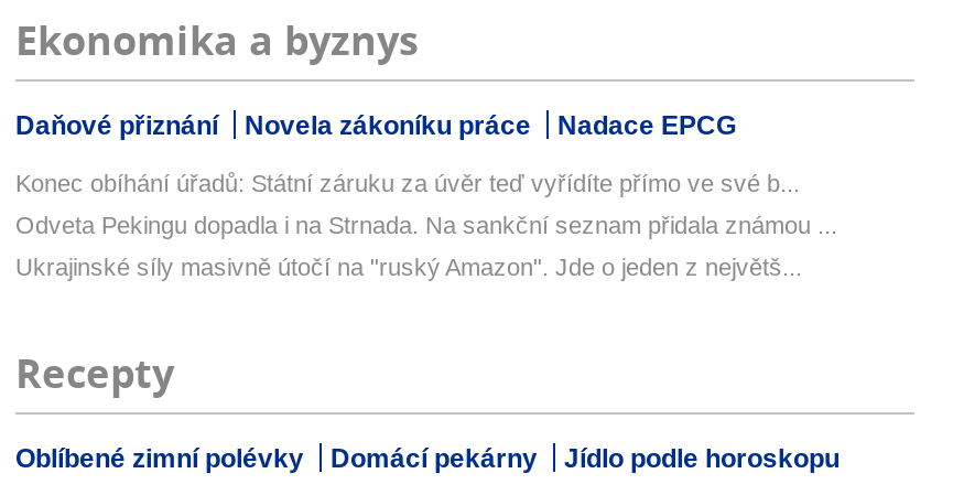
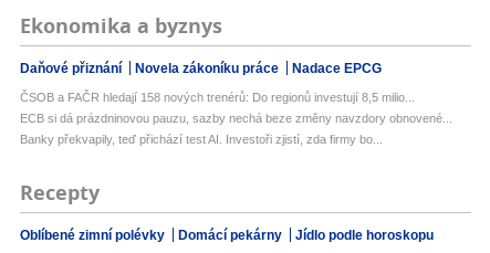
- Konec obíhání úřadů: Státní záruku za úvěr teď vyřídíte přímo ve své b...
+ ČSOB a FAČR hledají 158 nových trenérů: Do regionů investují 8,5 milio...

- Odveta Pekingu dopadla i na Strnada. Na sankční seznam přidala známou ...
+ ECB si dá prázdninovou pauzu, sazby nechá beze změny navzdory obnovené...

- Ukrajinské síly masivně útočí na "ruský Amazon". Jde o jeden z největš...
+ Banky překvapily, teď přichází test AI. Investoři zjistí, zda firmy bo...
